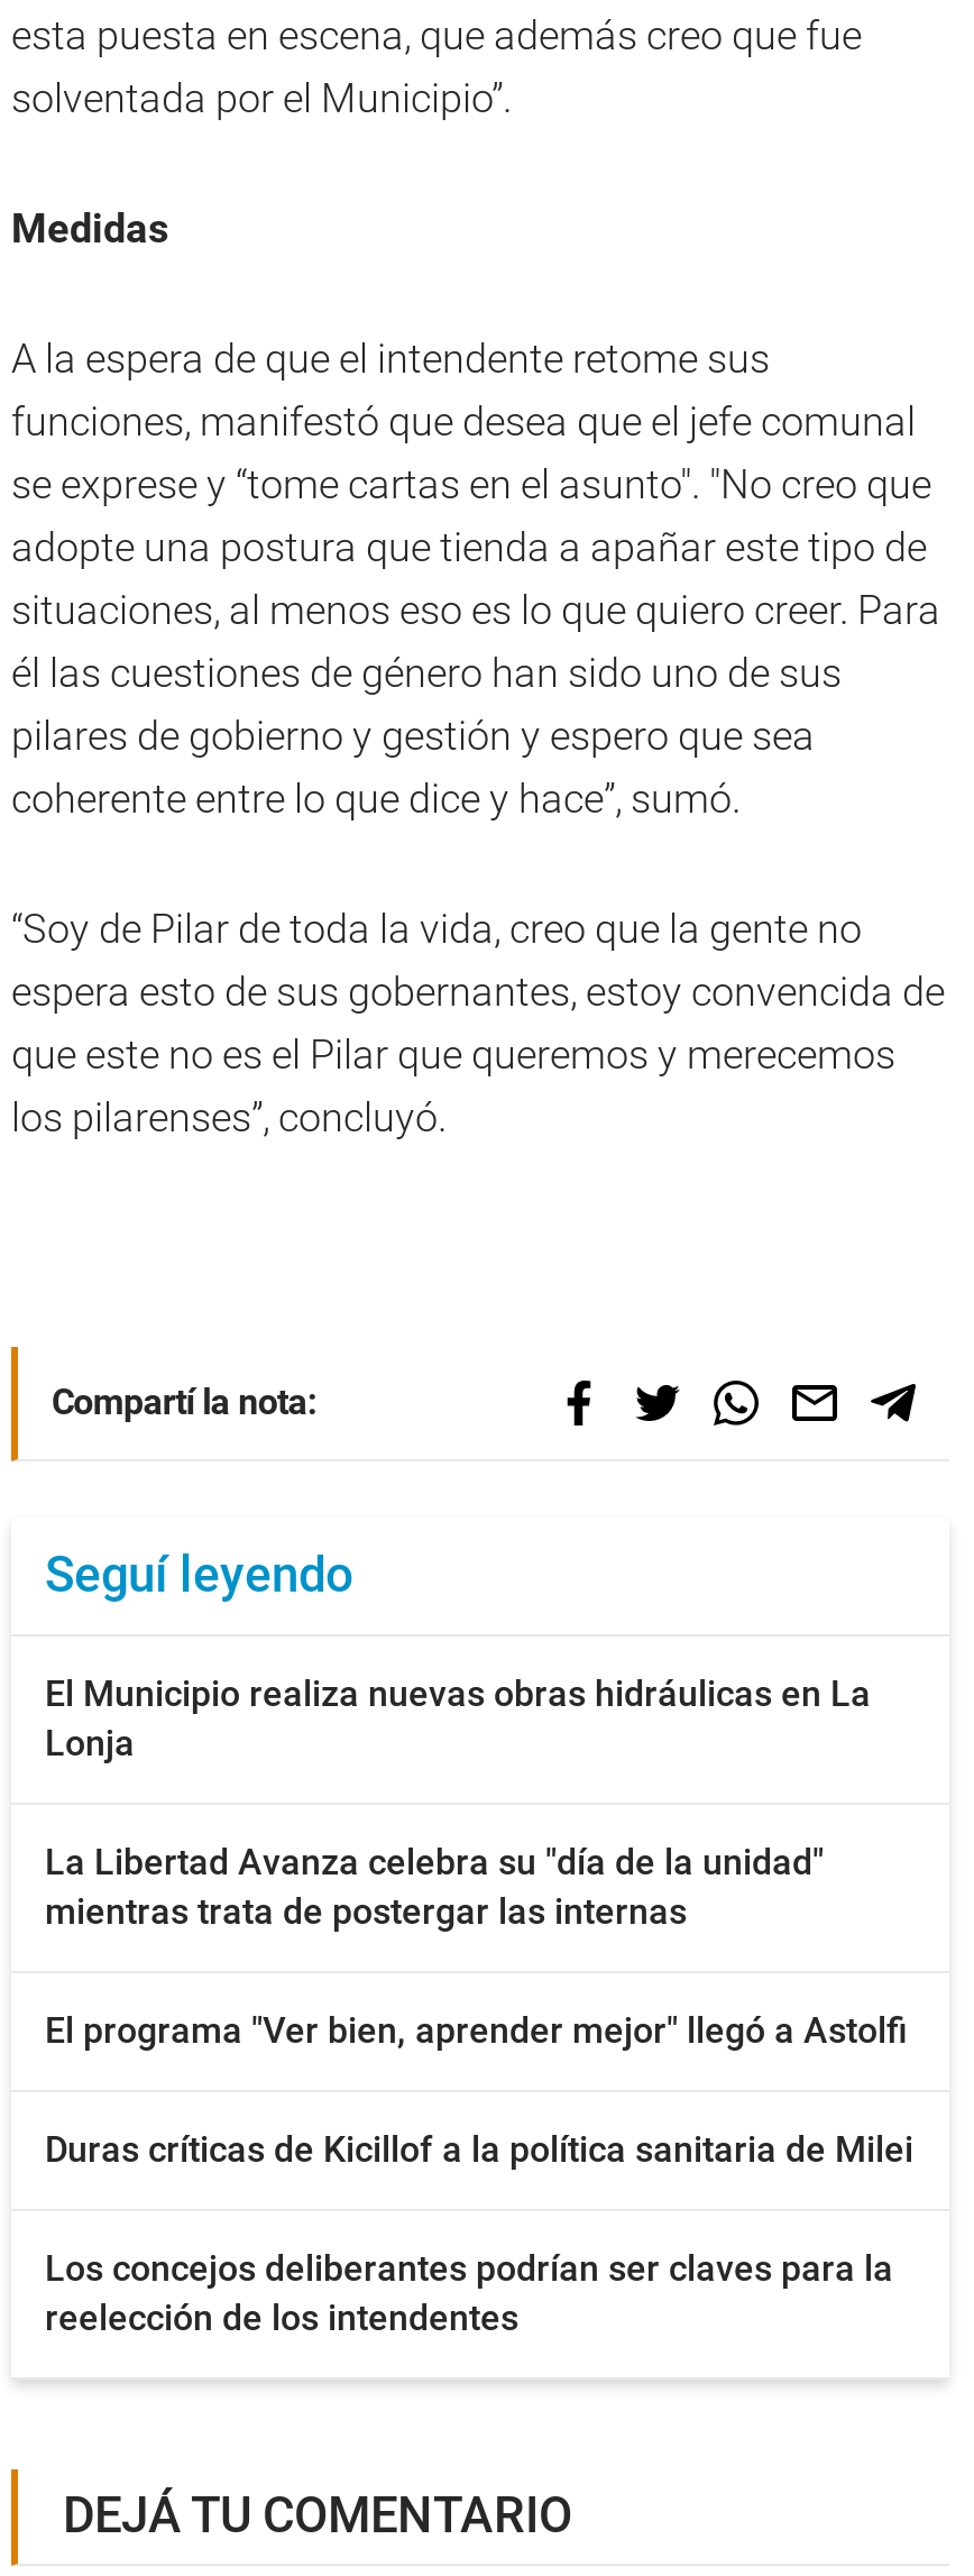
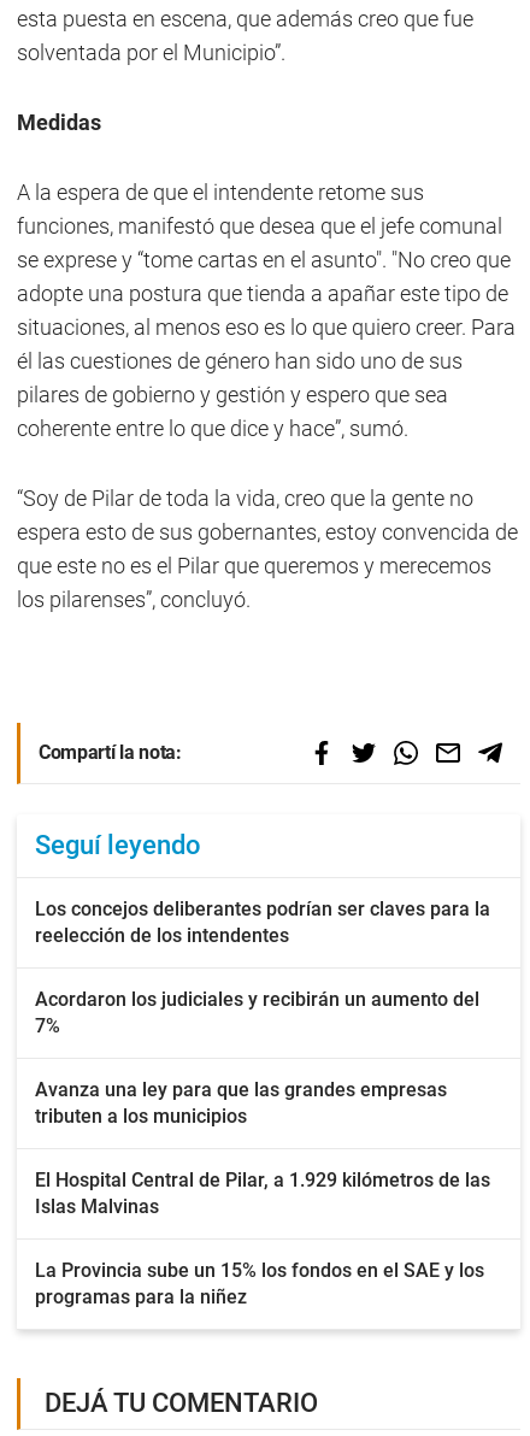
- El Municipio realiza nuevas obras hidráulicas en La
- Lonja
- La Libertad Avanza celebra su "día de la unidad"
- mientras trata de postergar las internas
- El programa "Ver bien, aprender mejor" llegó a Astolfi
- Duras críticas de Kicillof a la política sanitaria de Milei

moved up: Los concejos deliberantes podrían ser claves para la | reelección de los intendentes

+ Acordaron los judiciales y recibirán un aumento del
+ 7%
+ Avanza una ley para que las grandes empresas
+ tributen a los municipios
+ El Hospital Central de Pilar, a 1.929 kilómetros de las
+ Islas Malvinas
+ La Provincia sube un 15% los fondos en el SAE y los
+ programas para la niñez
